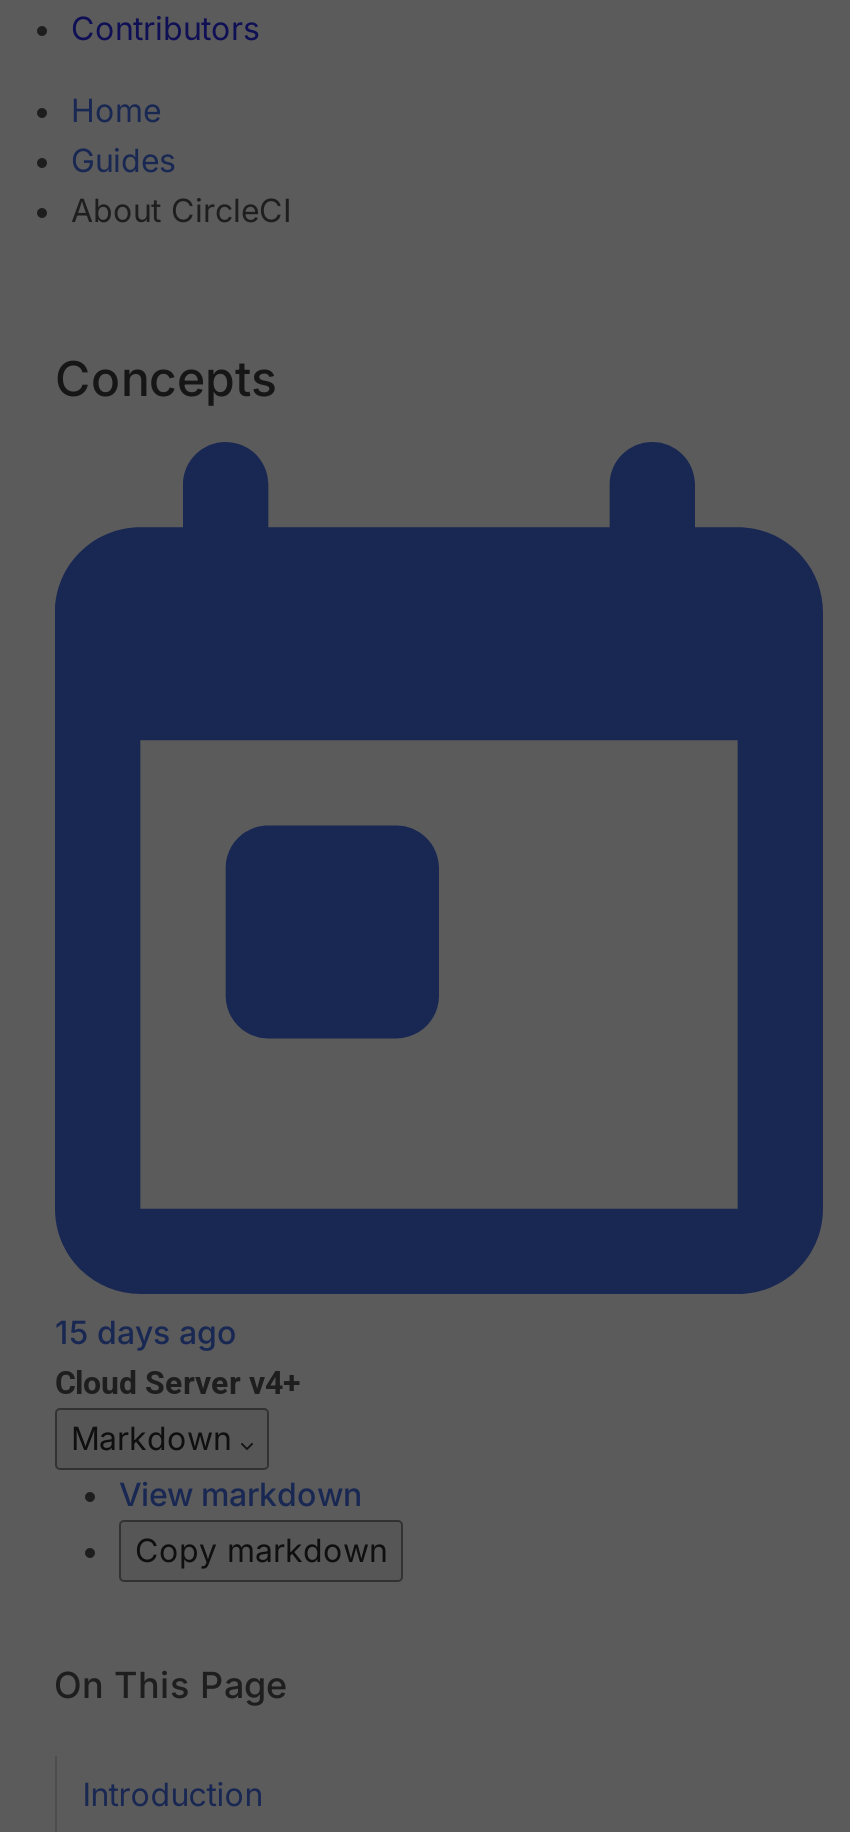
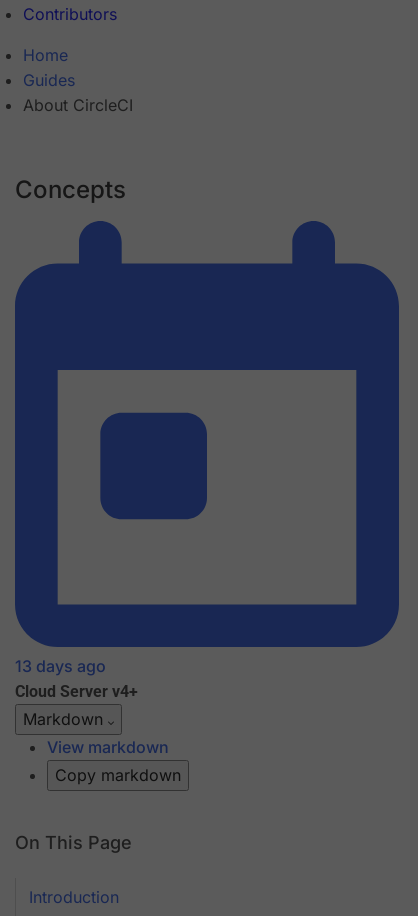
- 15 days ago
+ 13 days ago
